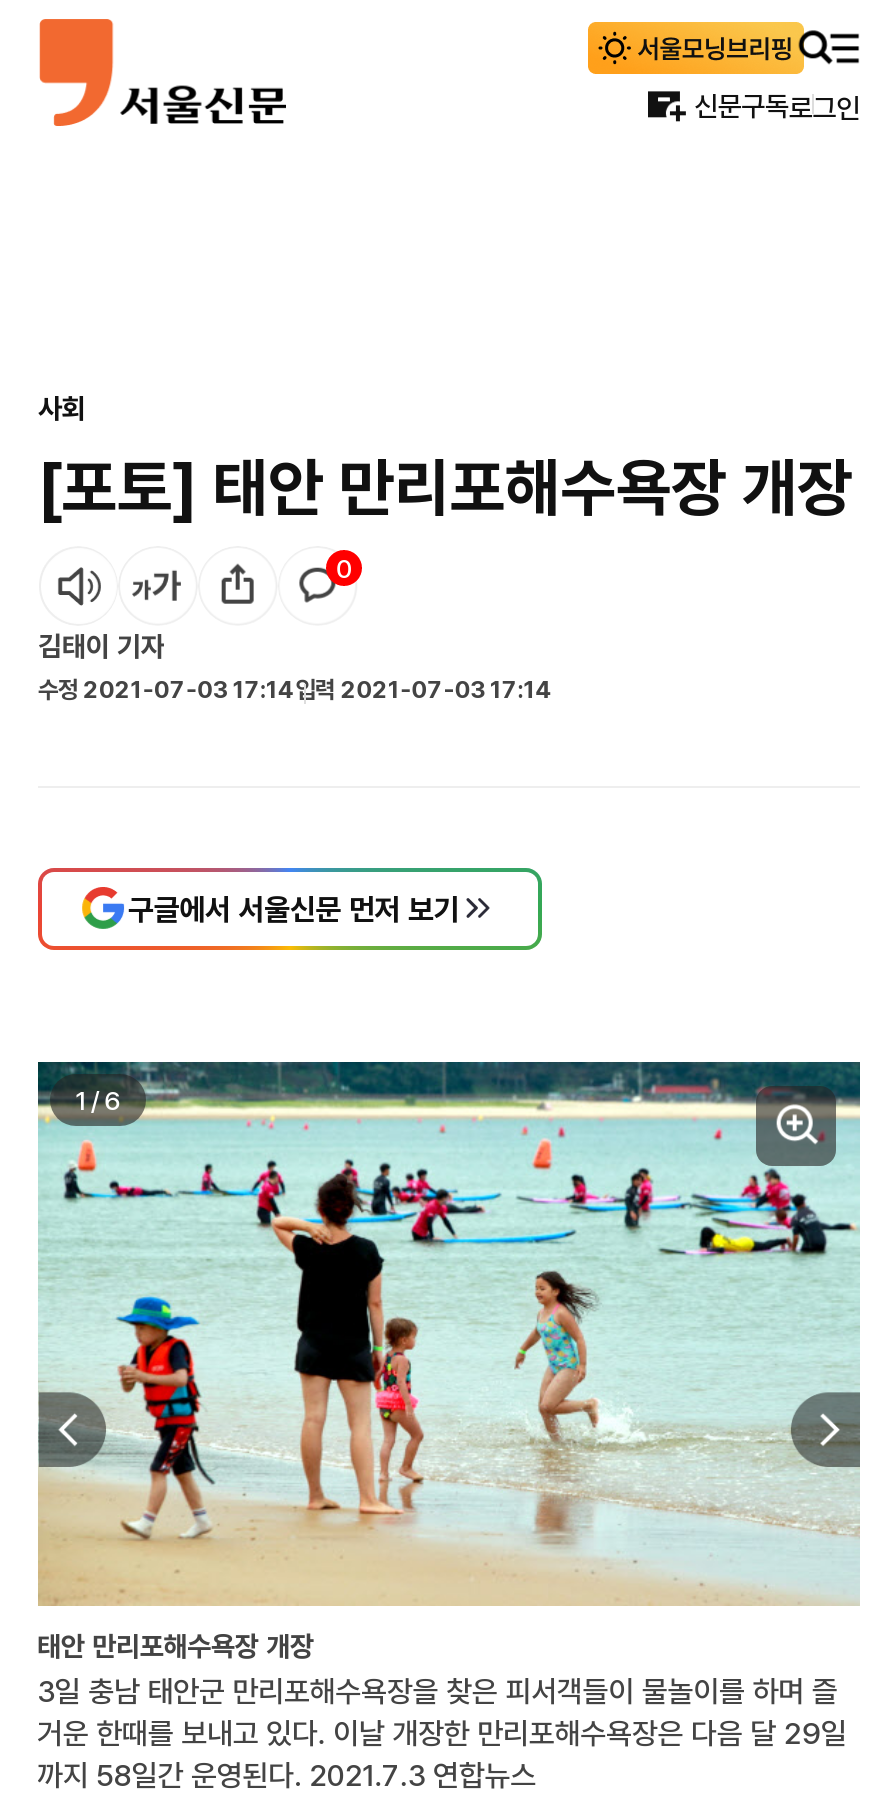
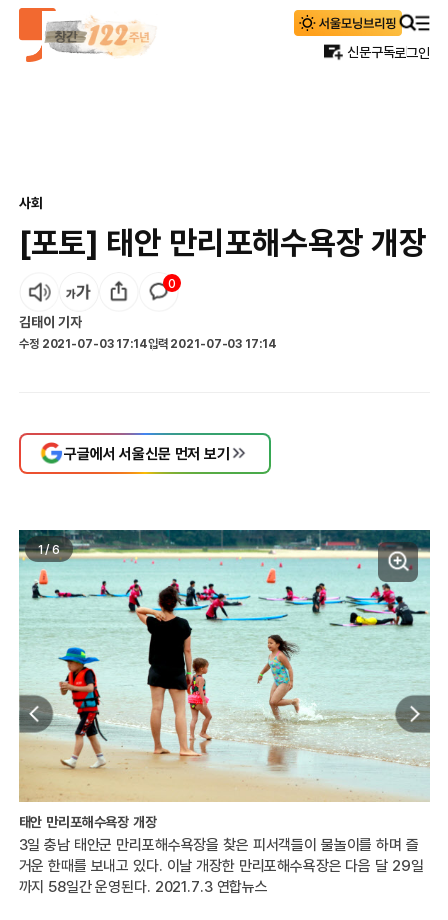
- [image]
+ [image]
